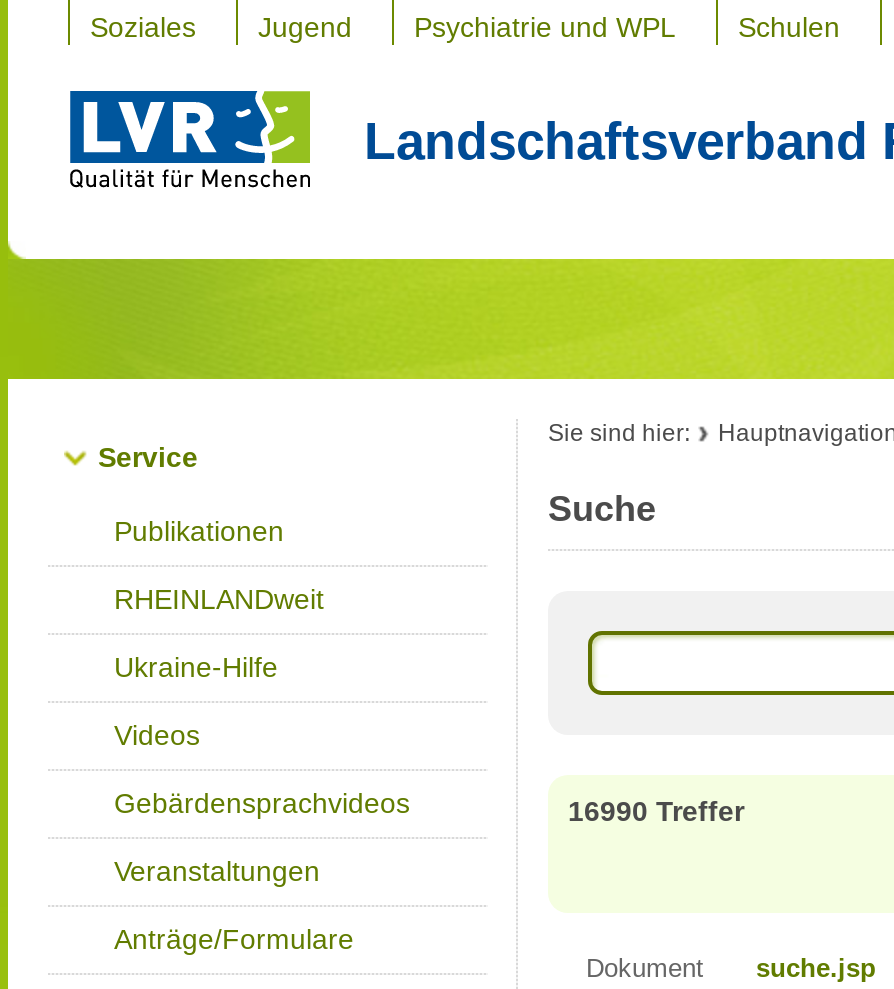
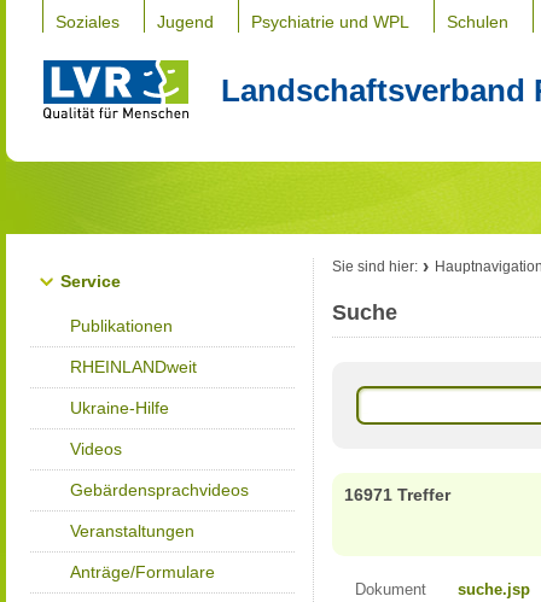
- 16990 Treffer
+ 16971 Treffer
